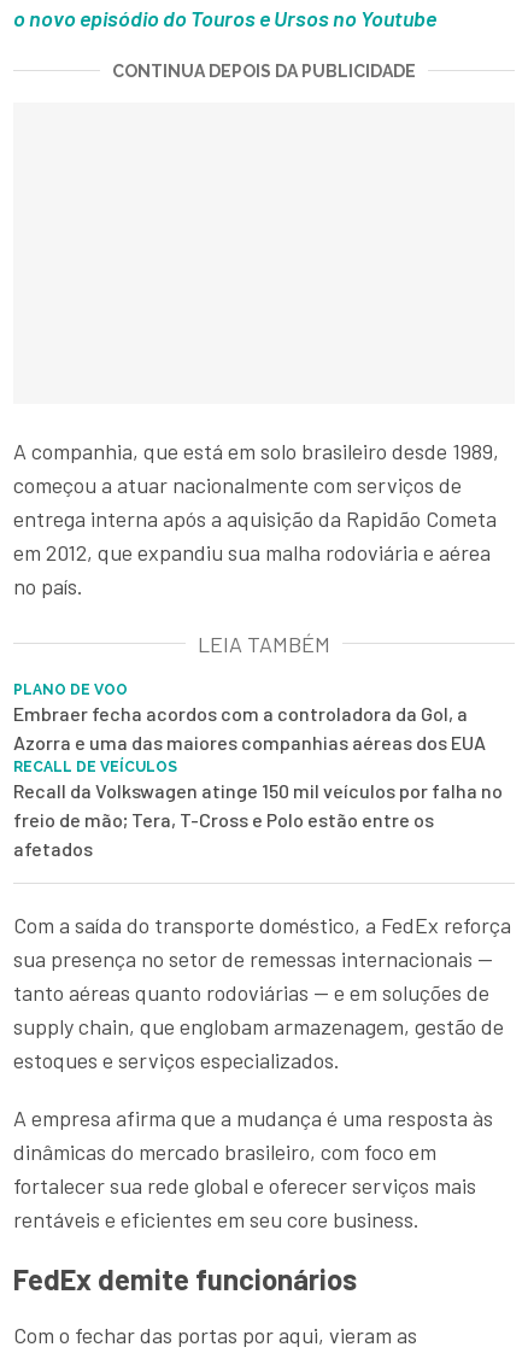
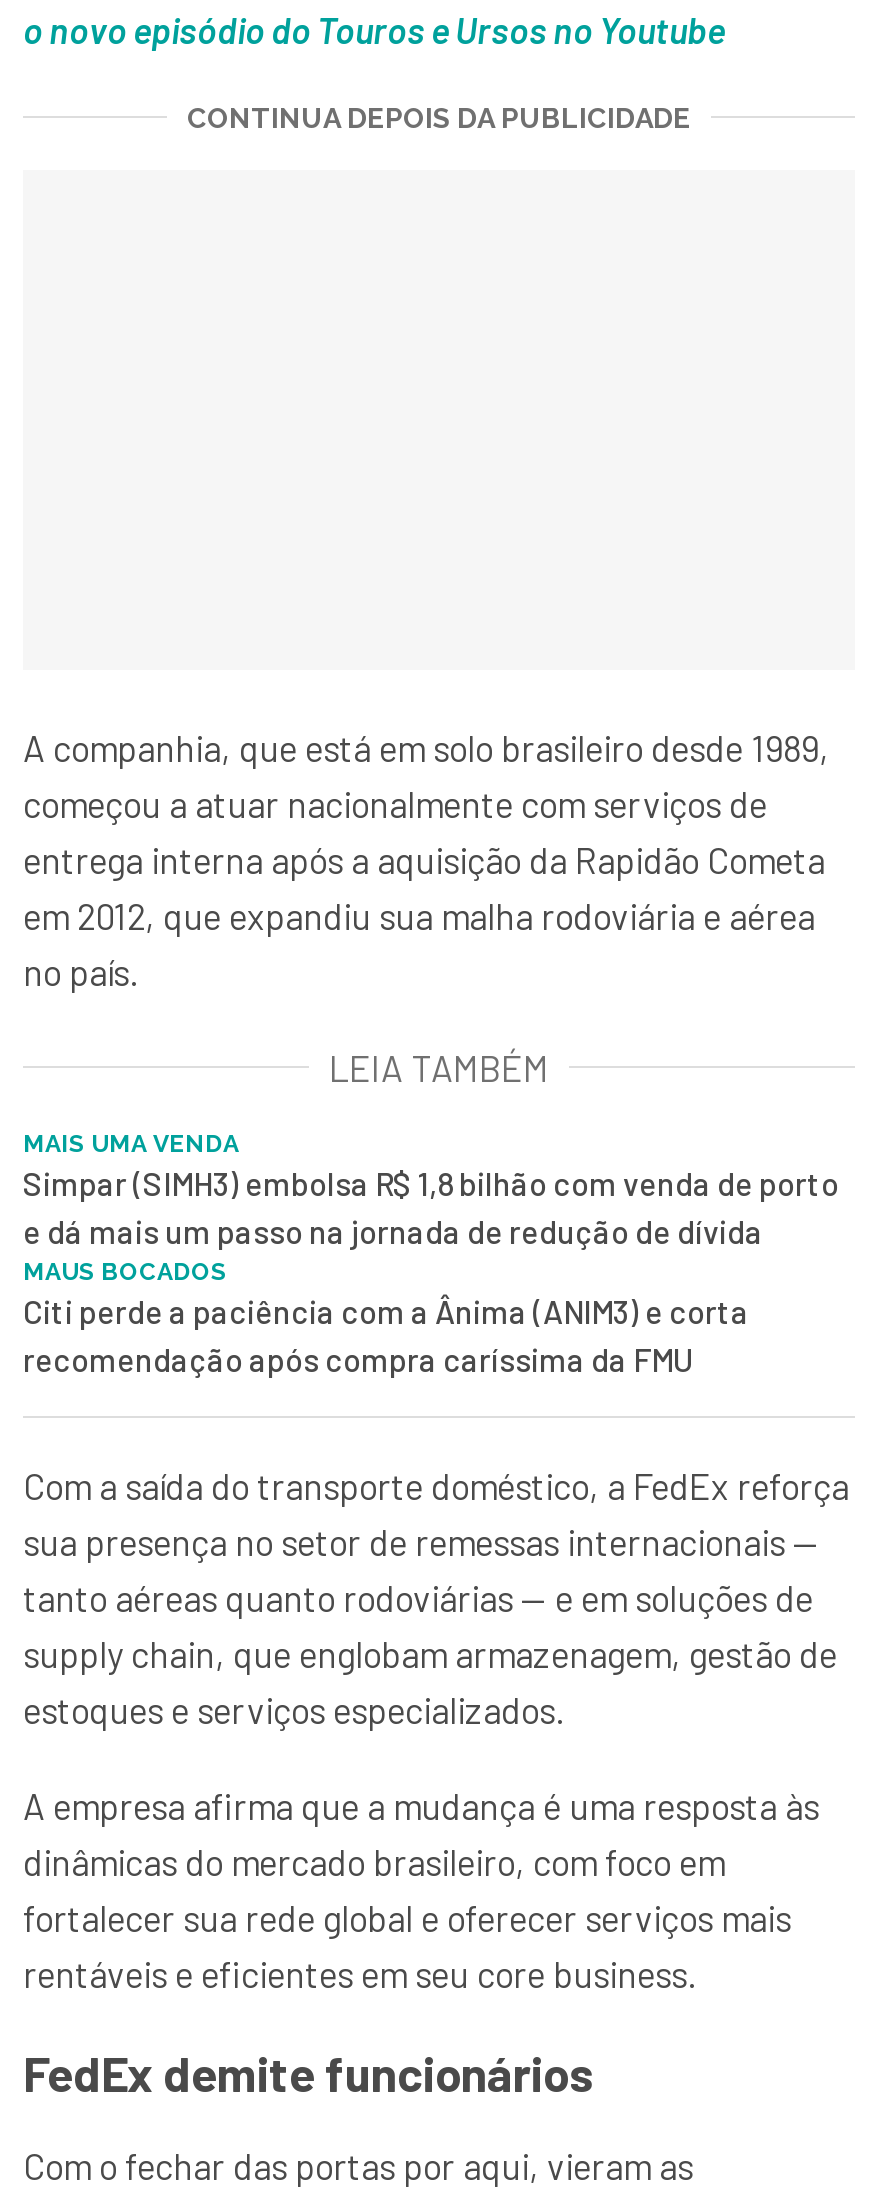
- PLANO DE VOO
- Embraer fecha acordos com a controladora da Gol, a
- Azorra e uma das maiores companhias aéreas dos EUA
- RECALL DE VEÍCULOS
- Recall da Volkswagen atinge 150 mil veículos por falha no
- freio de mão; Tera, T-Cross e Polo estão entre os
- afetados
+ MAIS UMA VENDA
+ Simpar (SIMH3) embolsa R$ 1,8 bilhão com venda de porto
+ e dá mais um passo na jornada de redução de dívida
+ MAUS BOCADOS
+ Citi perde a paciência com a Ânima (ANIM3) e corta
+ recomendação após compra caríssima da FMU
